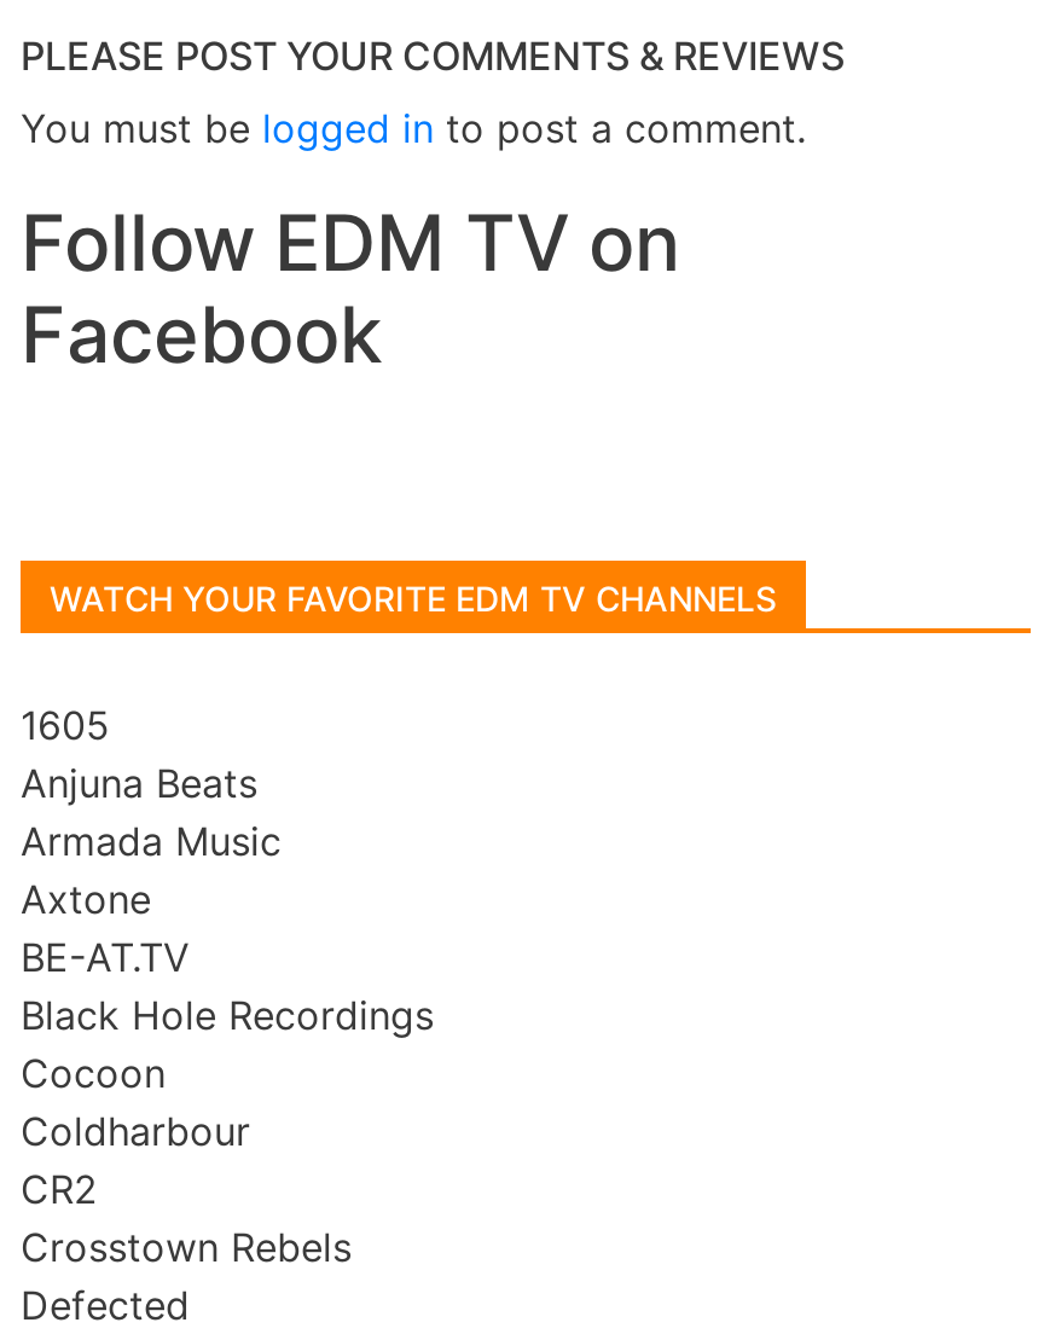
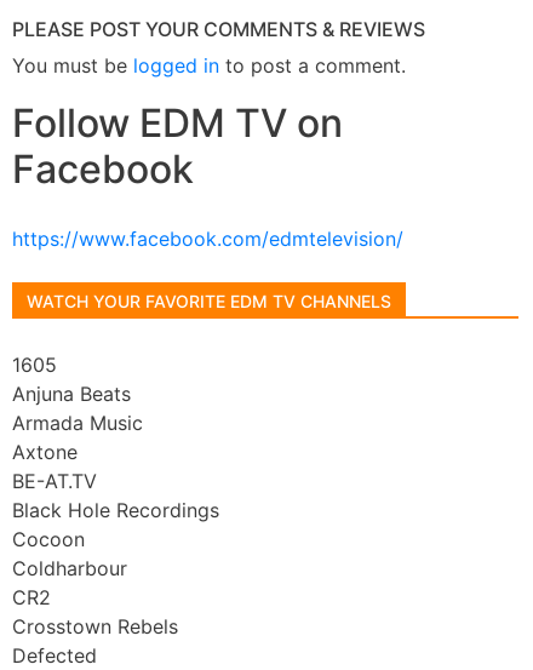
+ https://www.facebook.com/edmtelevision/
